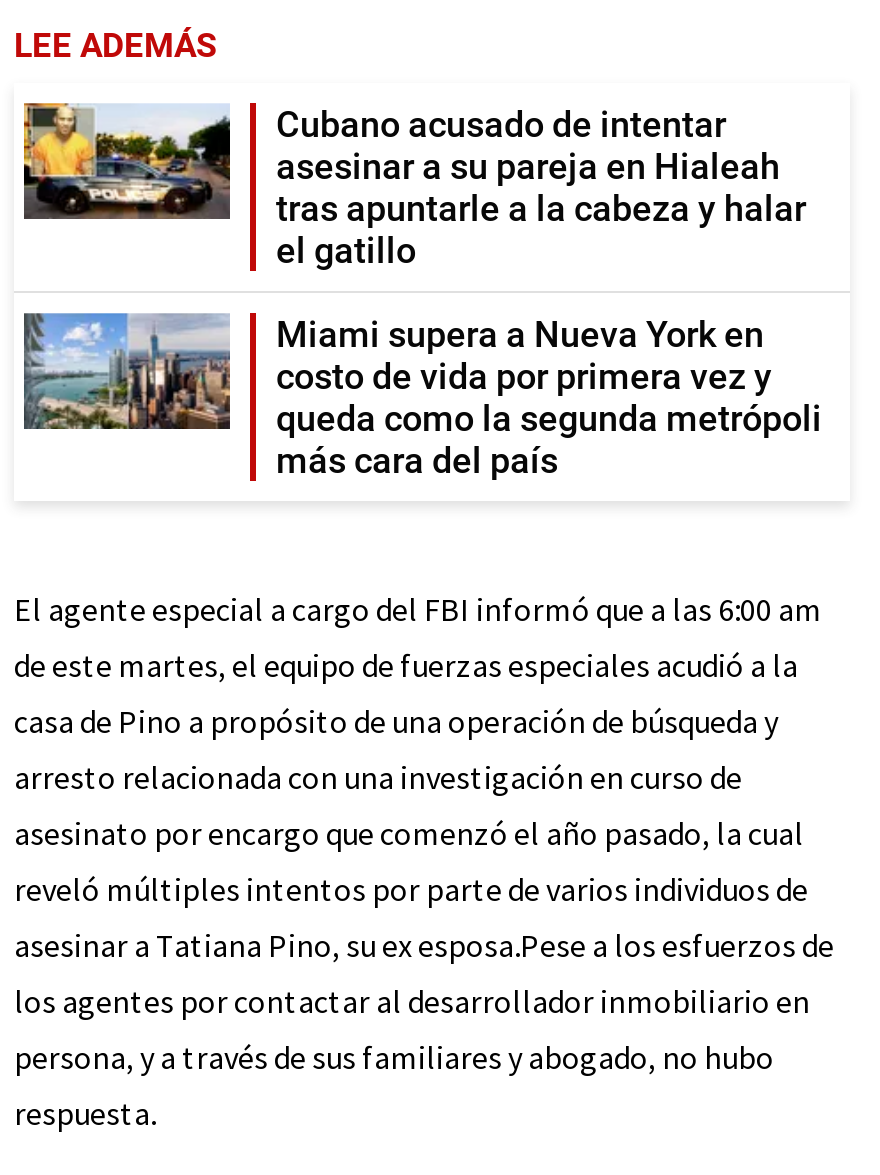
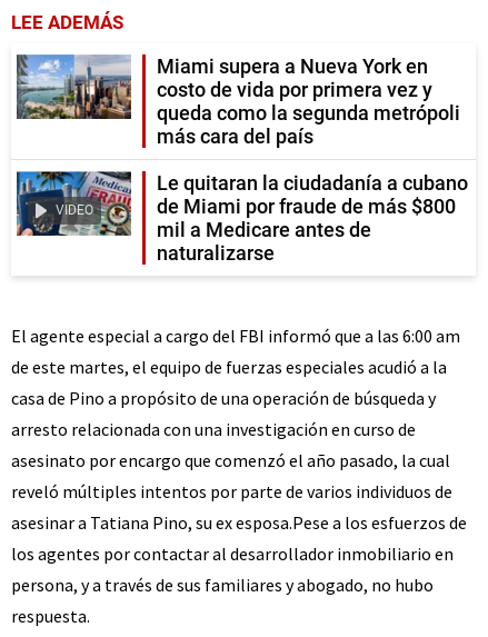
- [image]
- Cubano acusado de intentar
- asesinar a su pareja en Hialeah
- tras apuntarle a la cabeza y halar
- el gatillo

moved up: [image] | Miami supera a Nueva York en | costo de vida por primera vez y | queda como la segunda metrópoli | más cara del país

+ [image]
+ VIDEO

+ Le quitaran la ciudadanía a cubano
+ de Miami por fraude de más $800
+ mil a Medicare antes de
+ naturalizarse
